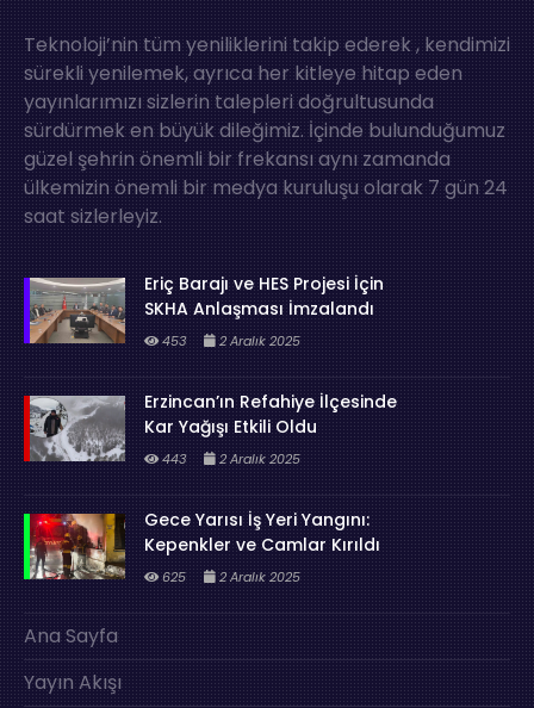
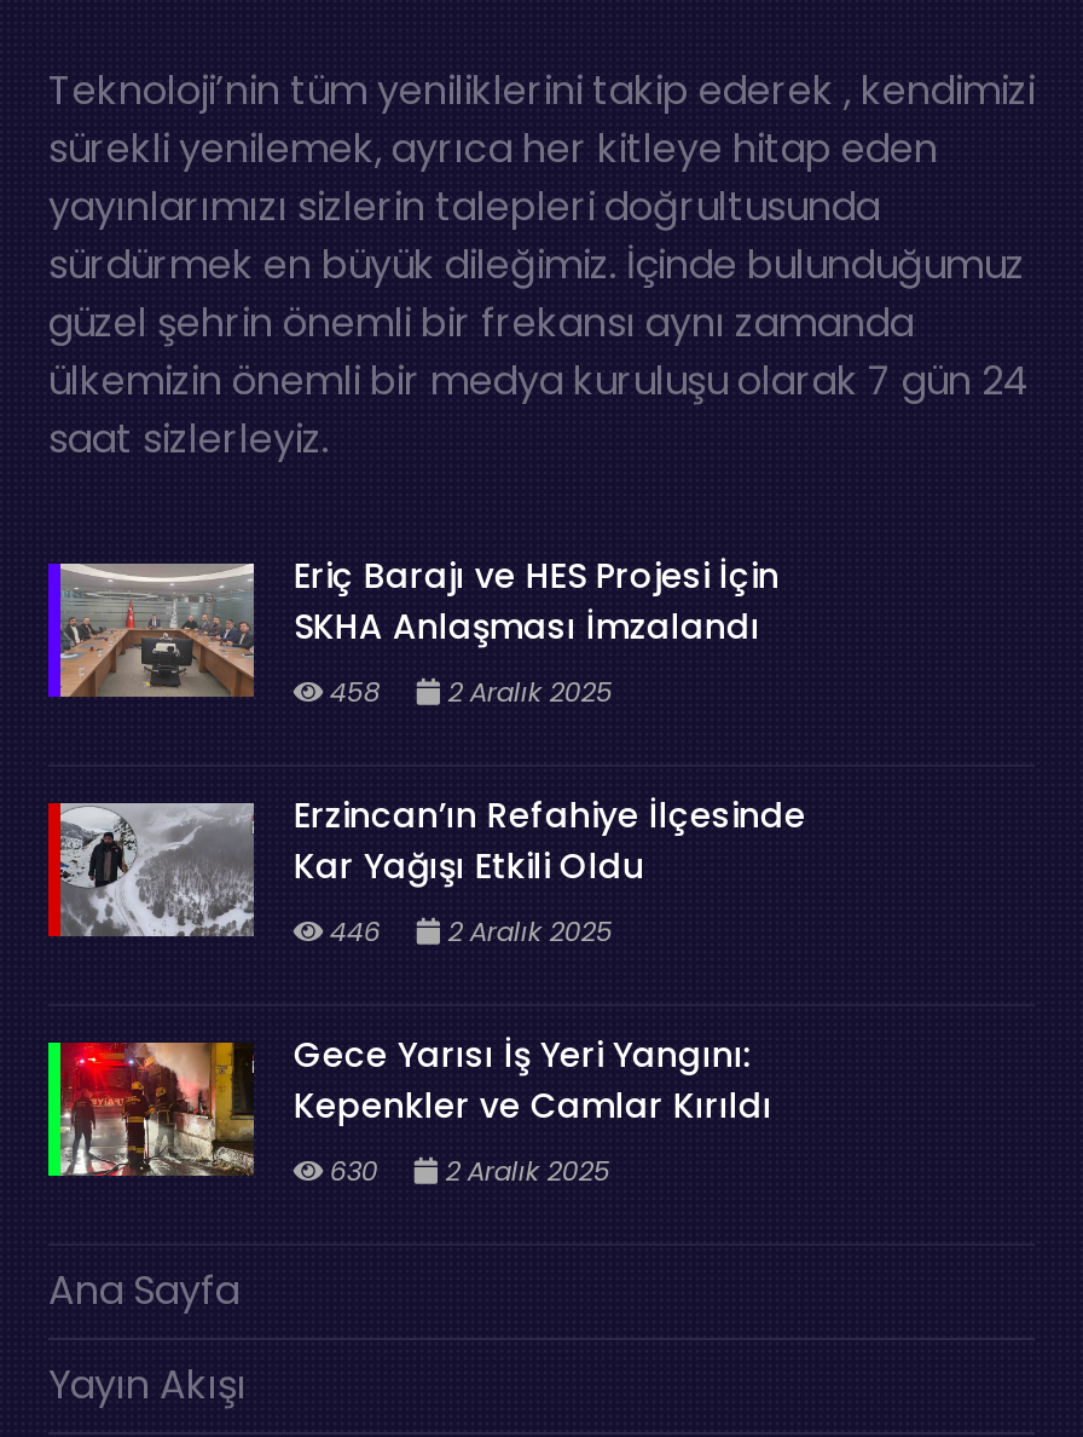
- 453 2 Aralık 2025
+ 458 2 Aralık 2025

- 443 2 Aralık 2025
+ 446 2 Aralık 2025

- 625 2 Aralık 2025
+ 630 2 Aralık 2025
